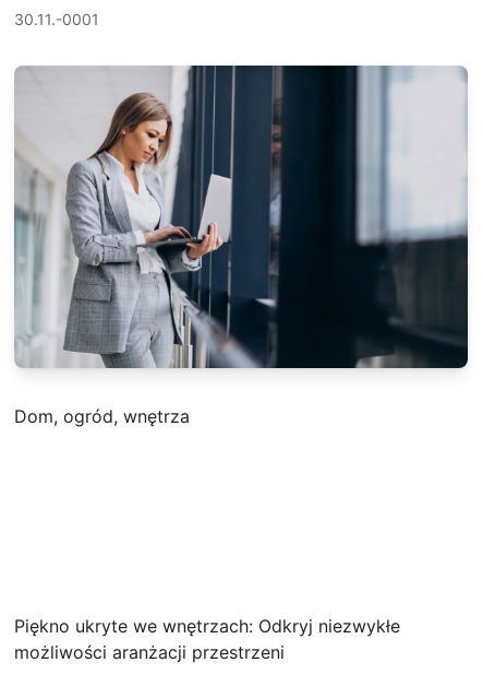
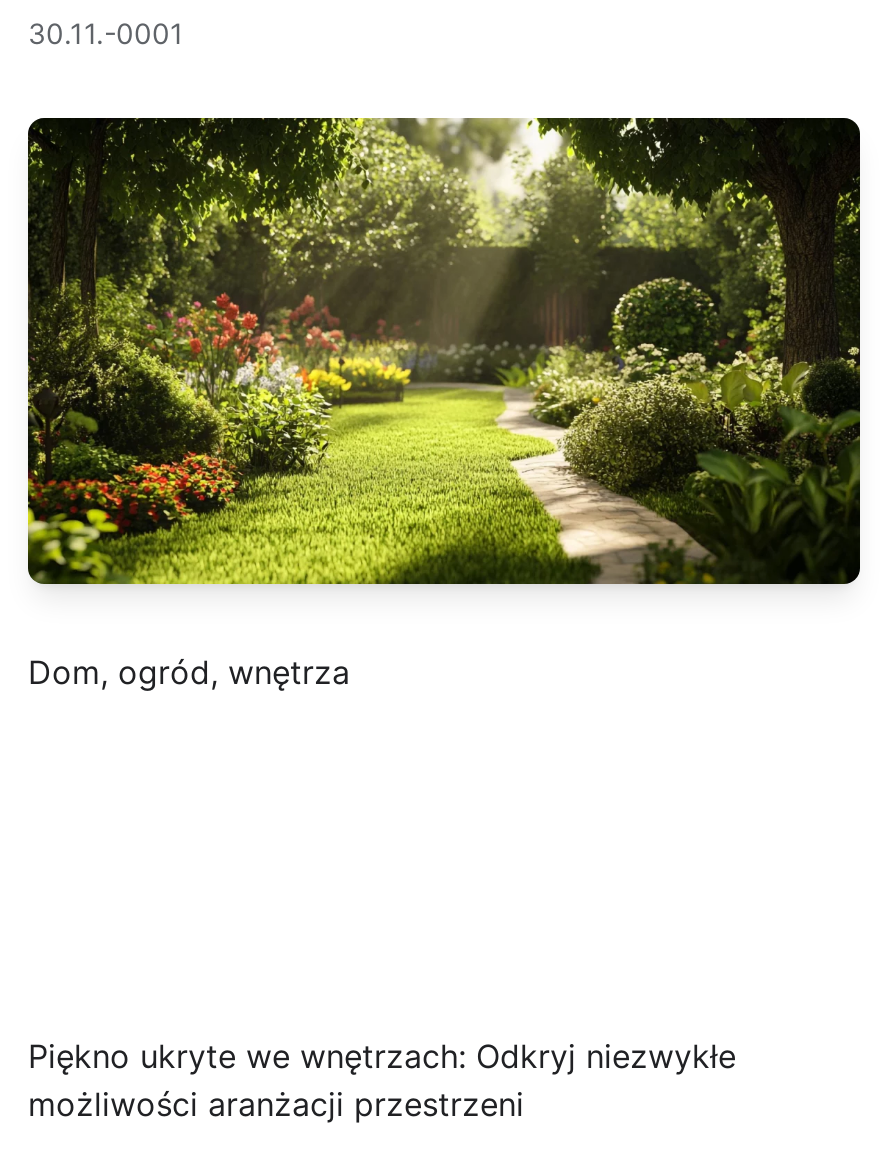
- [image]
+ [image]
